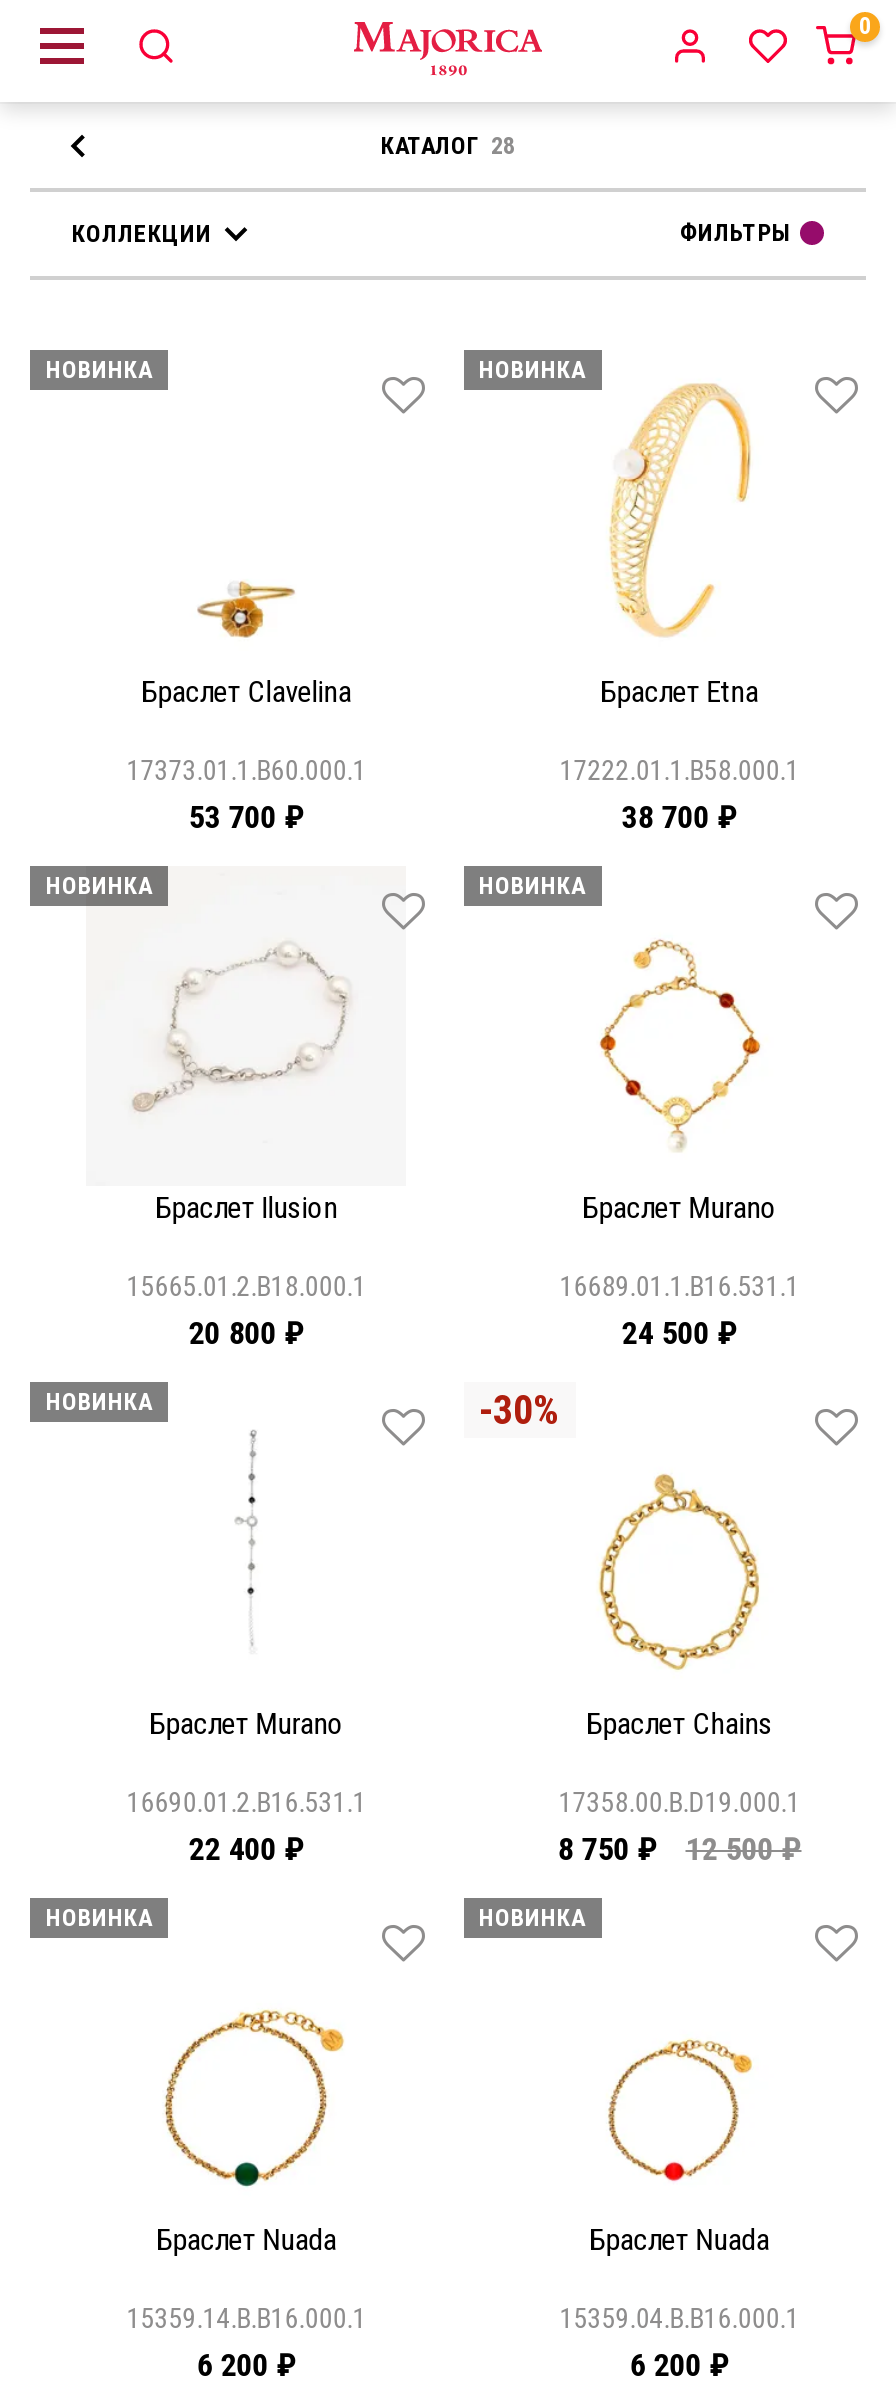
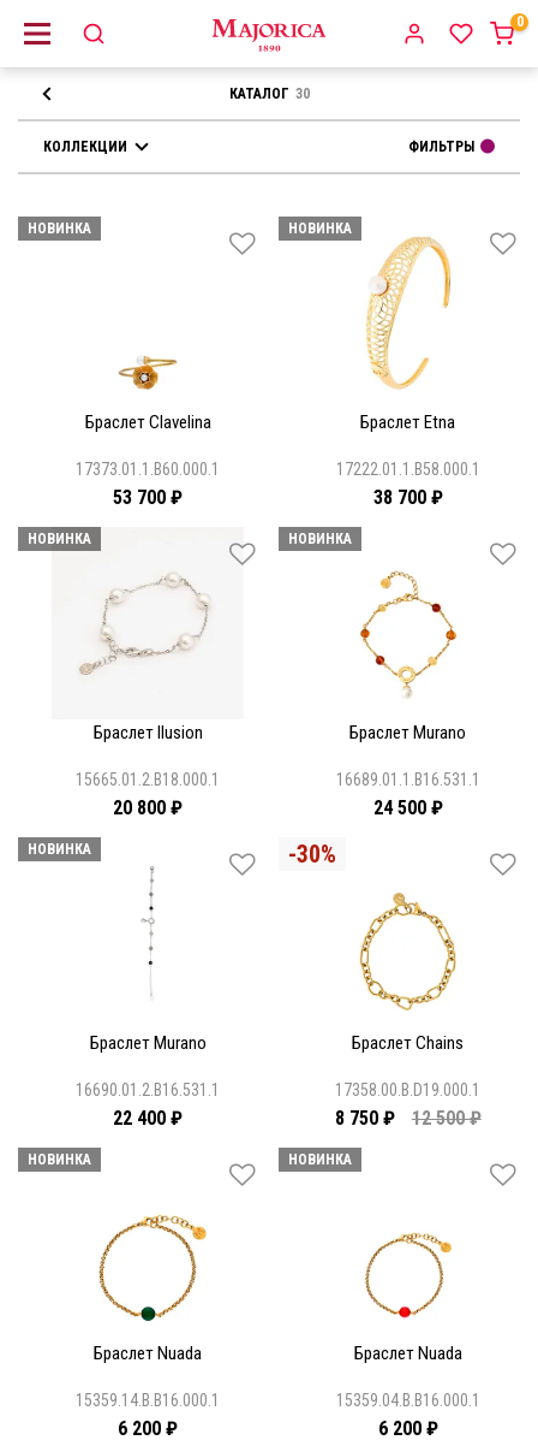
- КАТАЛОГ 28
+ КАТАЛОГ 30
